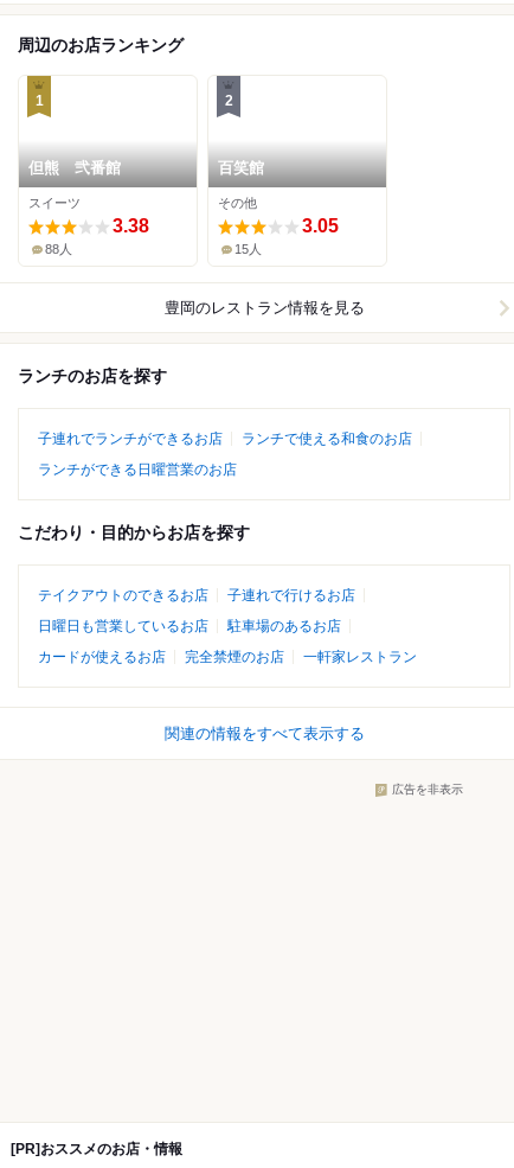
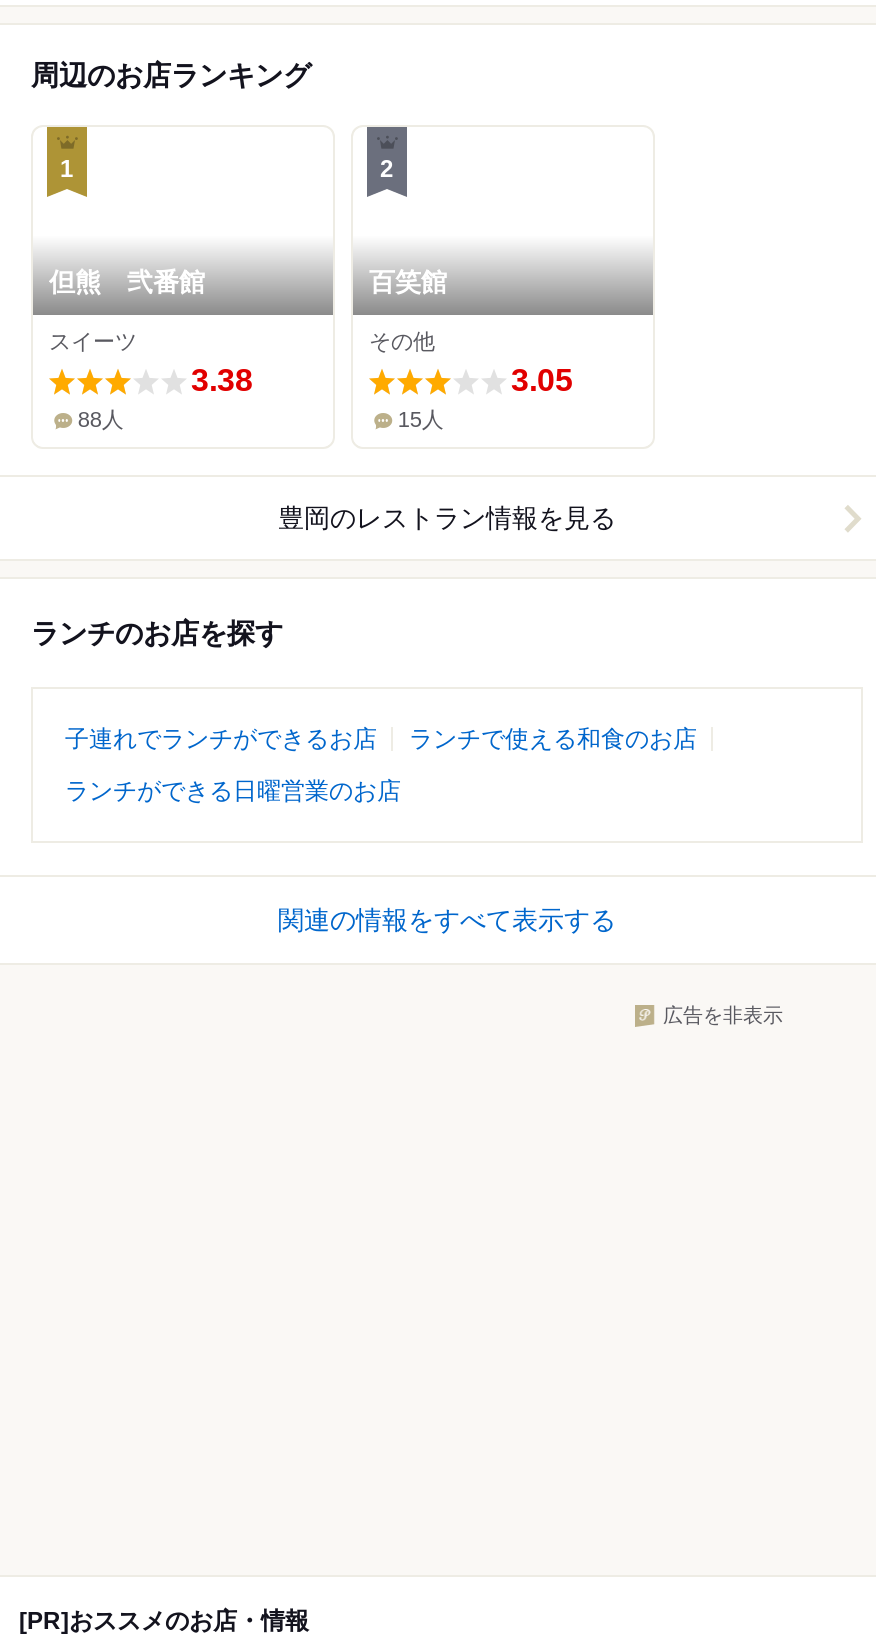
- こだわり・目的からお店を探す
- テイクアウトのできるお店
- 子連れで行けるお店
- 日曜日も営業しているお店
- 駐車場のあるお店
- カードが使えるお店
- 完全禁煙のお店
- 一軒家レストラン
